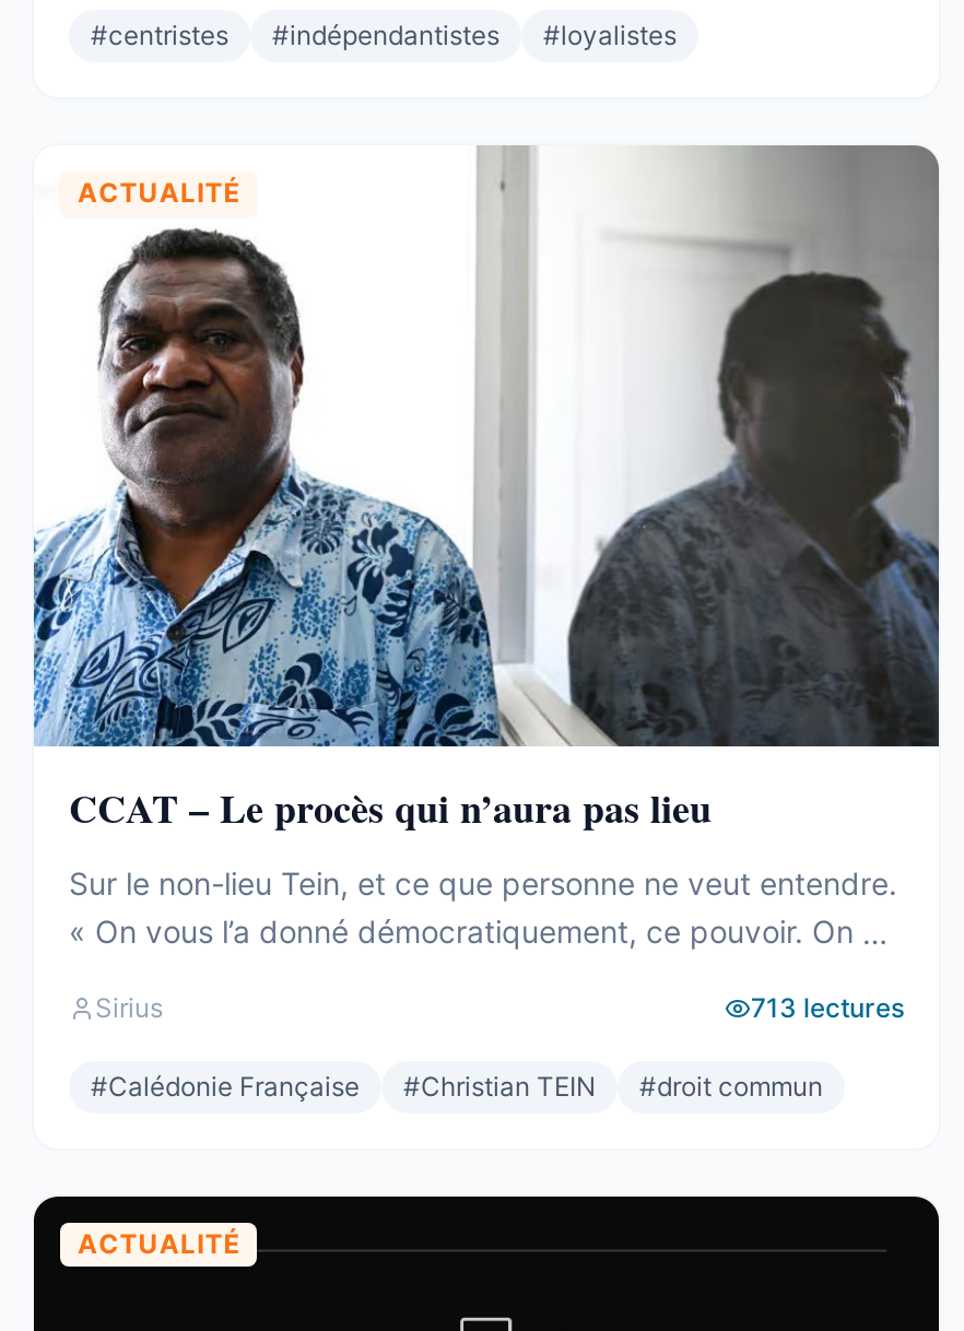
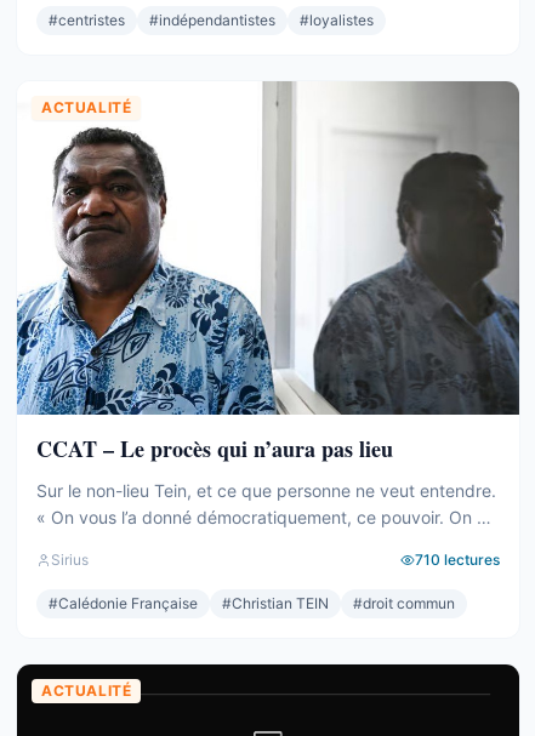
- 713 lectures
+ 710 lectures
